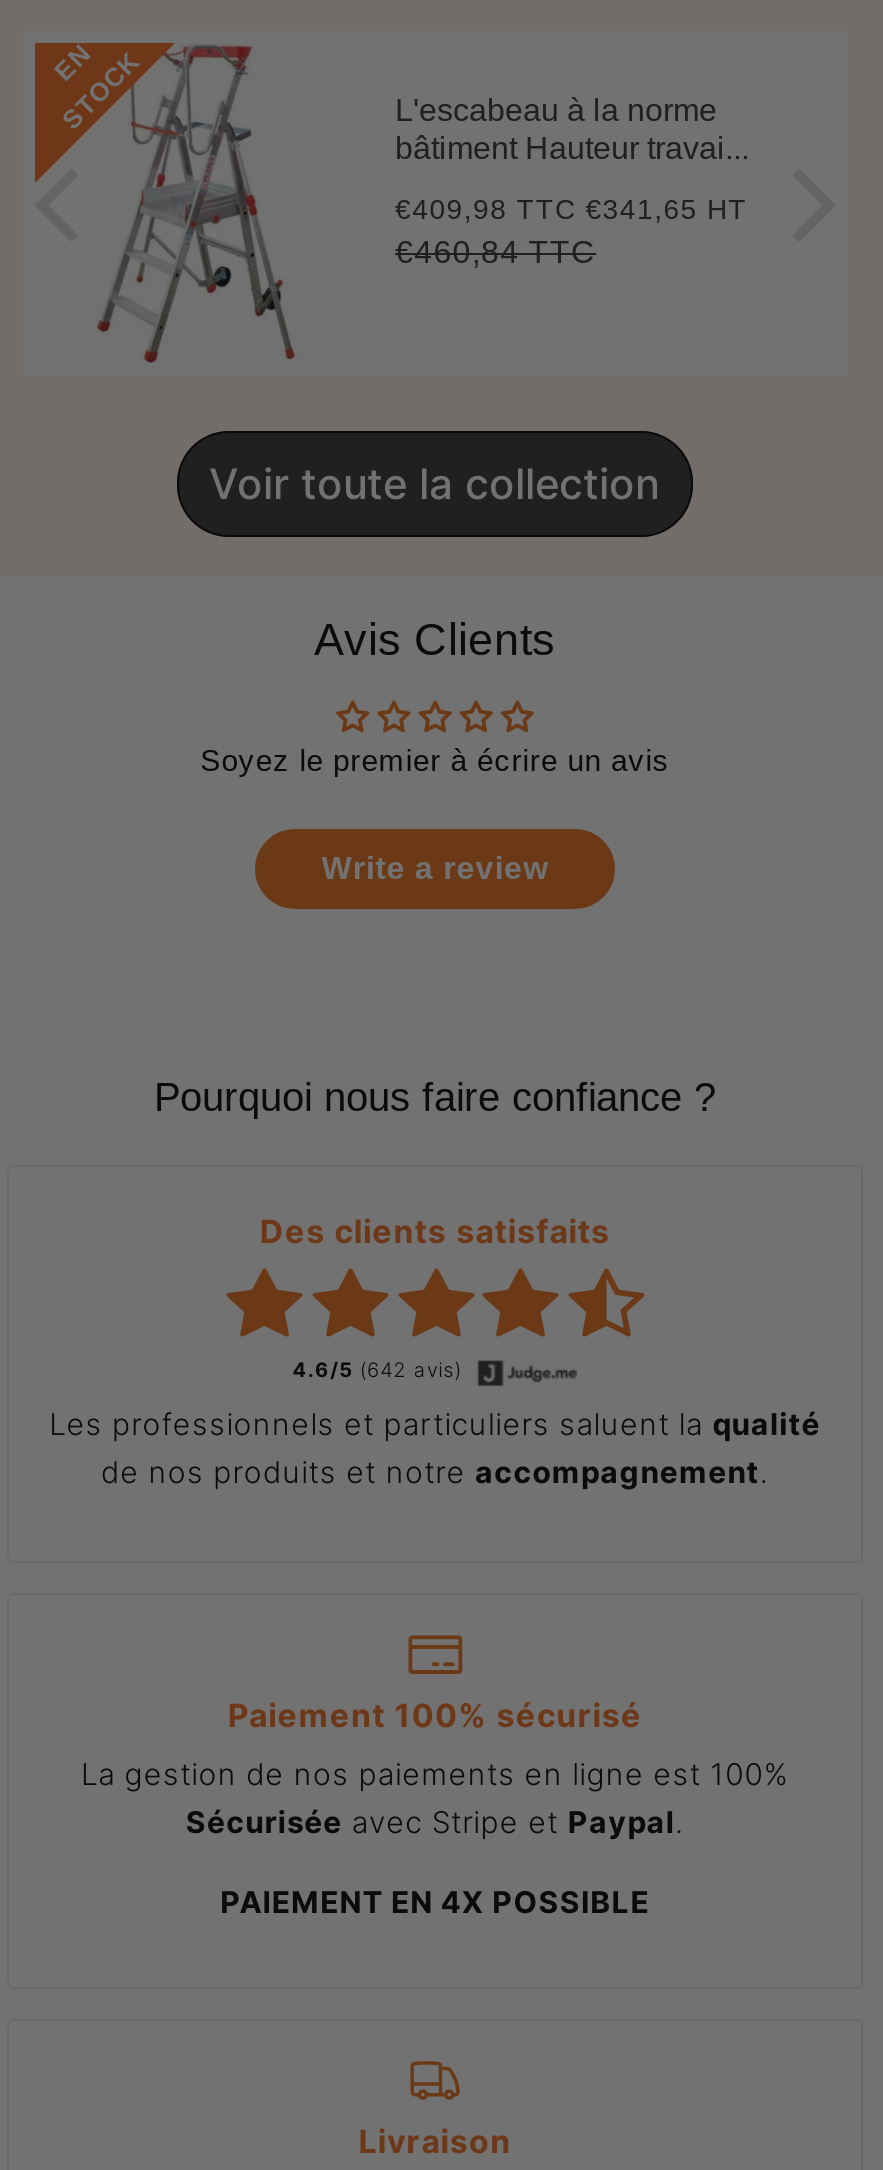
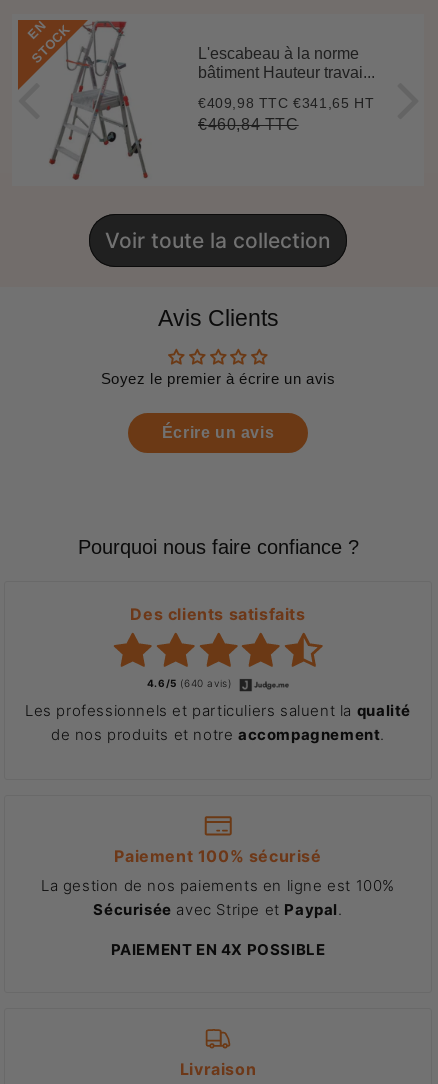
- Write a review
+ Écrire un avis

- 4.6/5 (642 avis)
+ 4.6/5 (640 avis)
